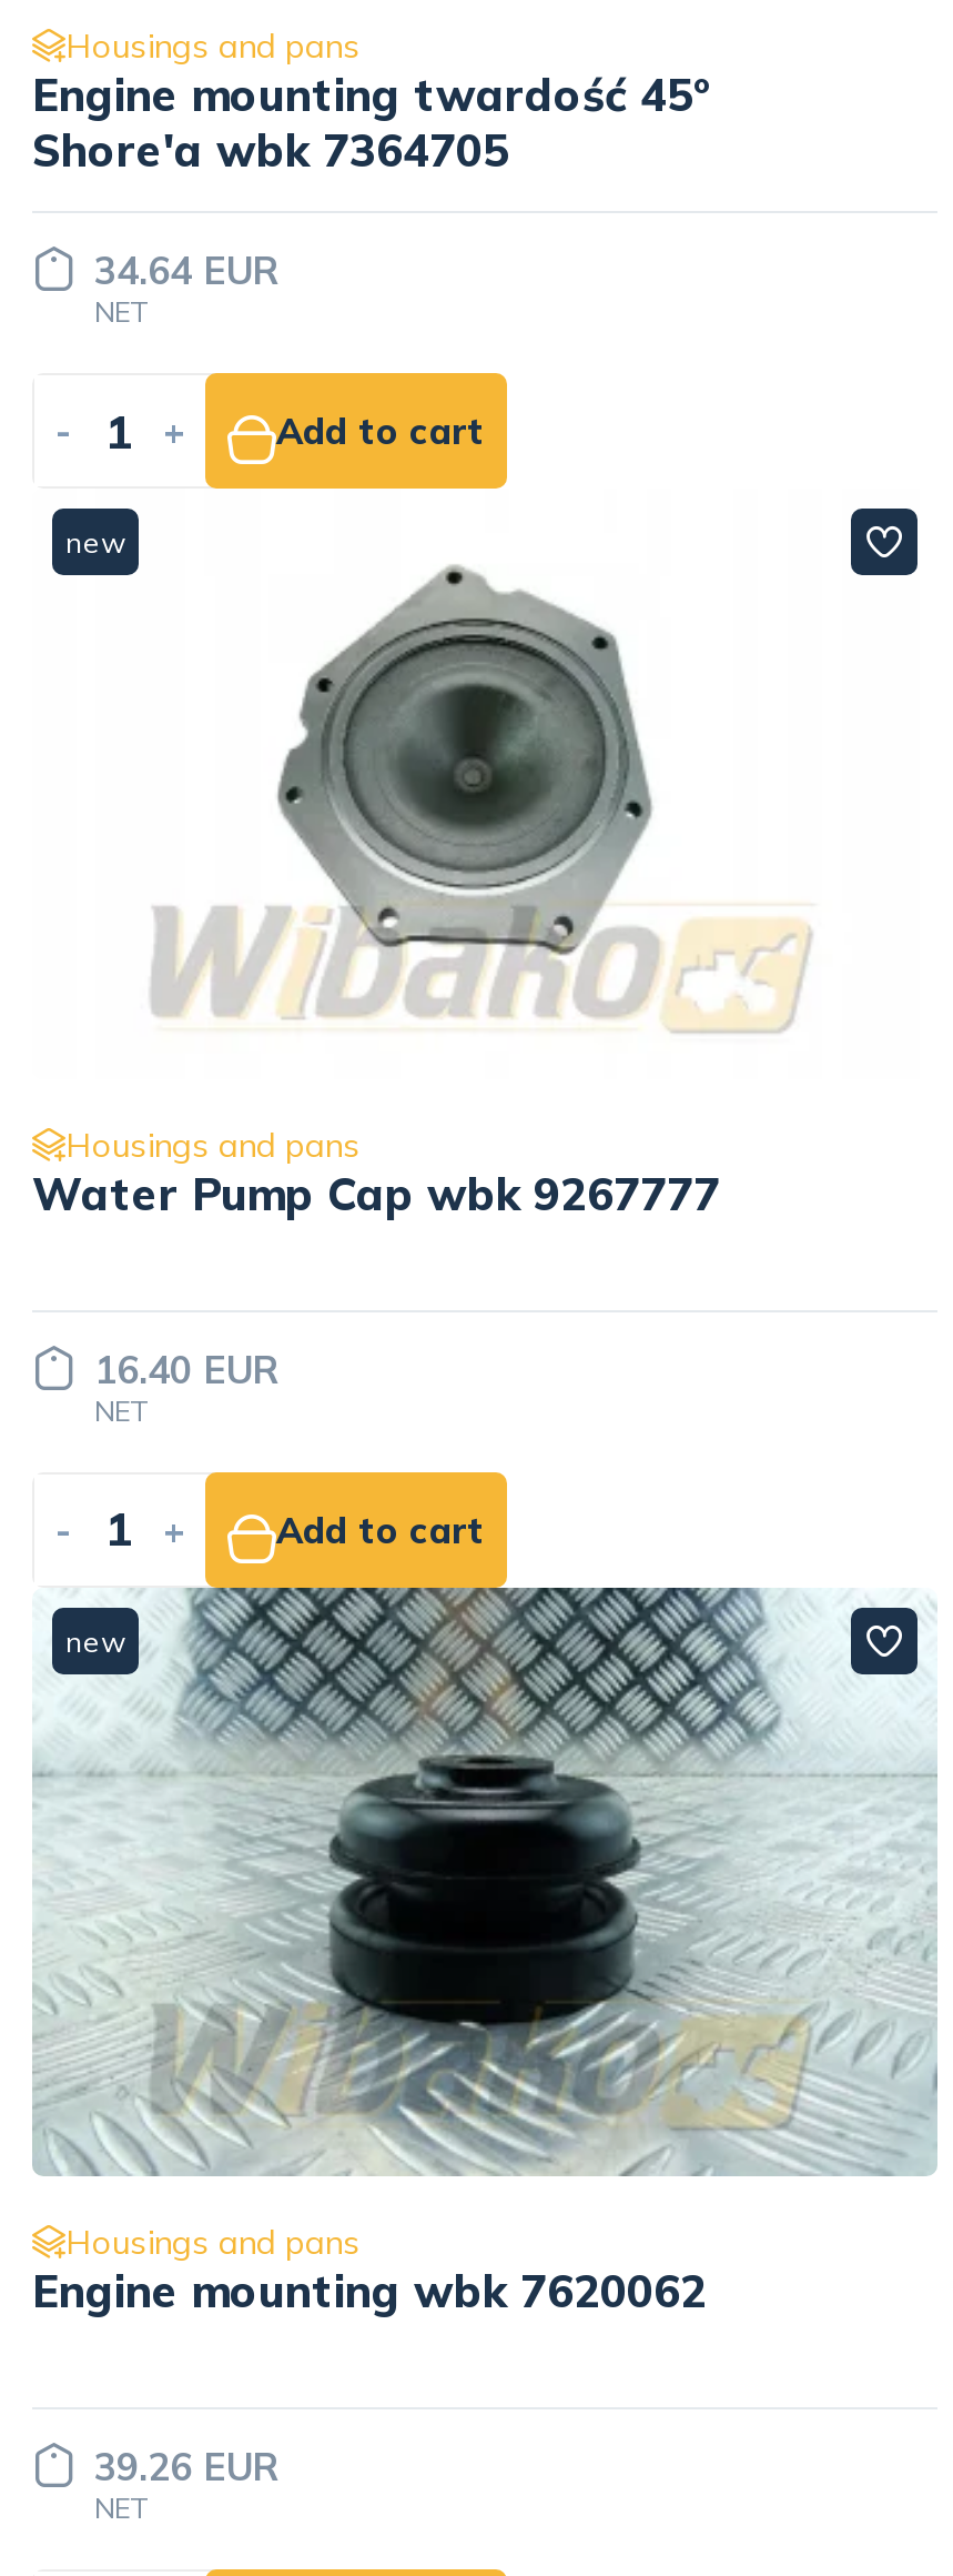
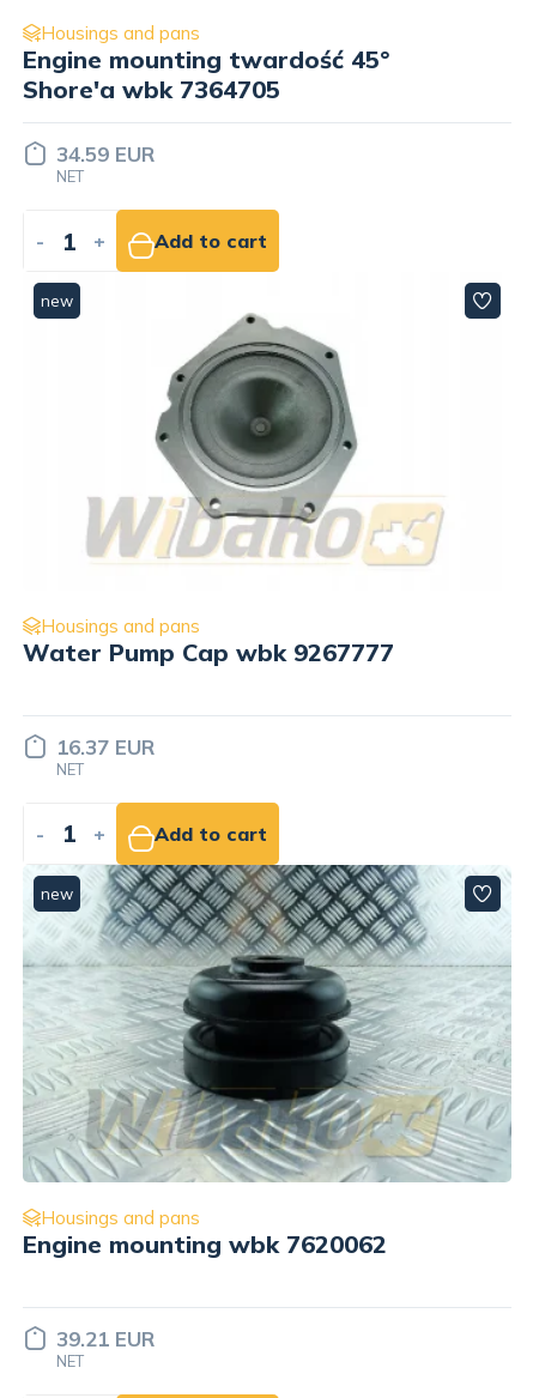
- 34.64 EUR
+ 34.59 EUR

- 16.40 EUR
+ 16.37 EUR

- 39.26 EUR
+ 39.21 EUR
